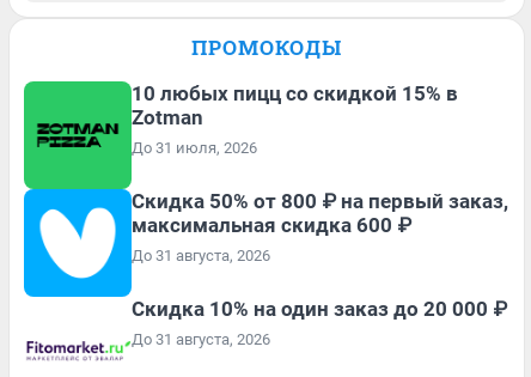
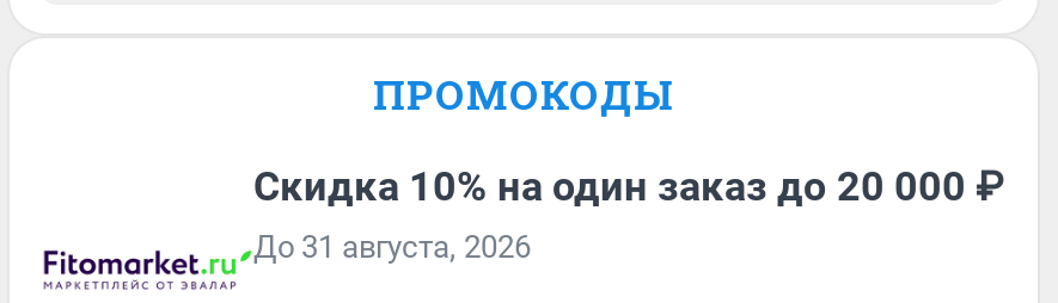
- [image]
- 10 любых пицц со скидкой 15% в
- Zotman
- До 31 июля, 2026
- Скидка 50% от 800 ₽ на первый заказ,
- максимальная скидка 600 ₽
- До 31 августа, 2026
